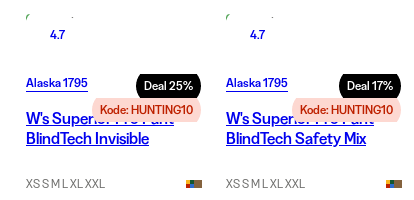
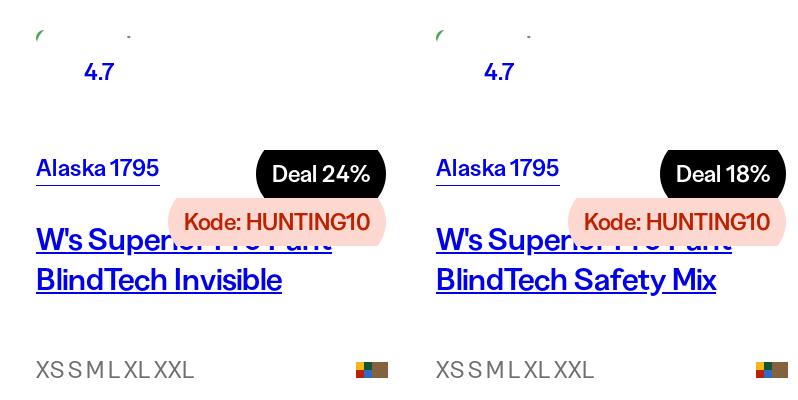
- Deal 25%
+ Deal 24%

- Deal 17%
+ Deal 18%
